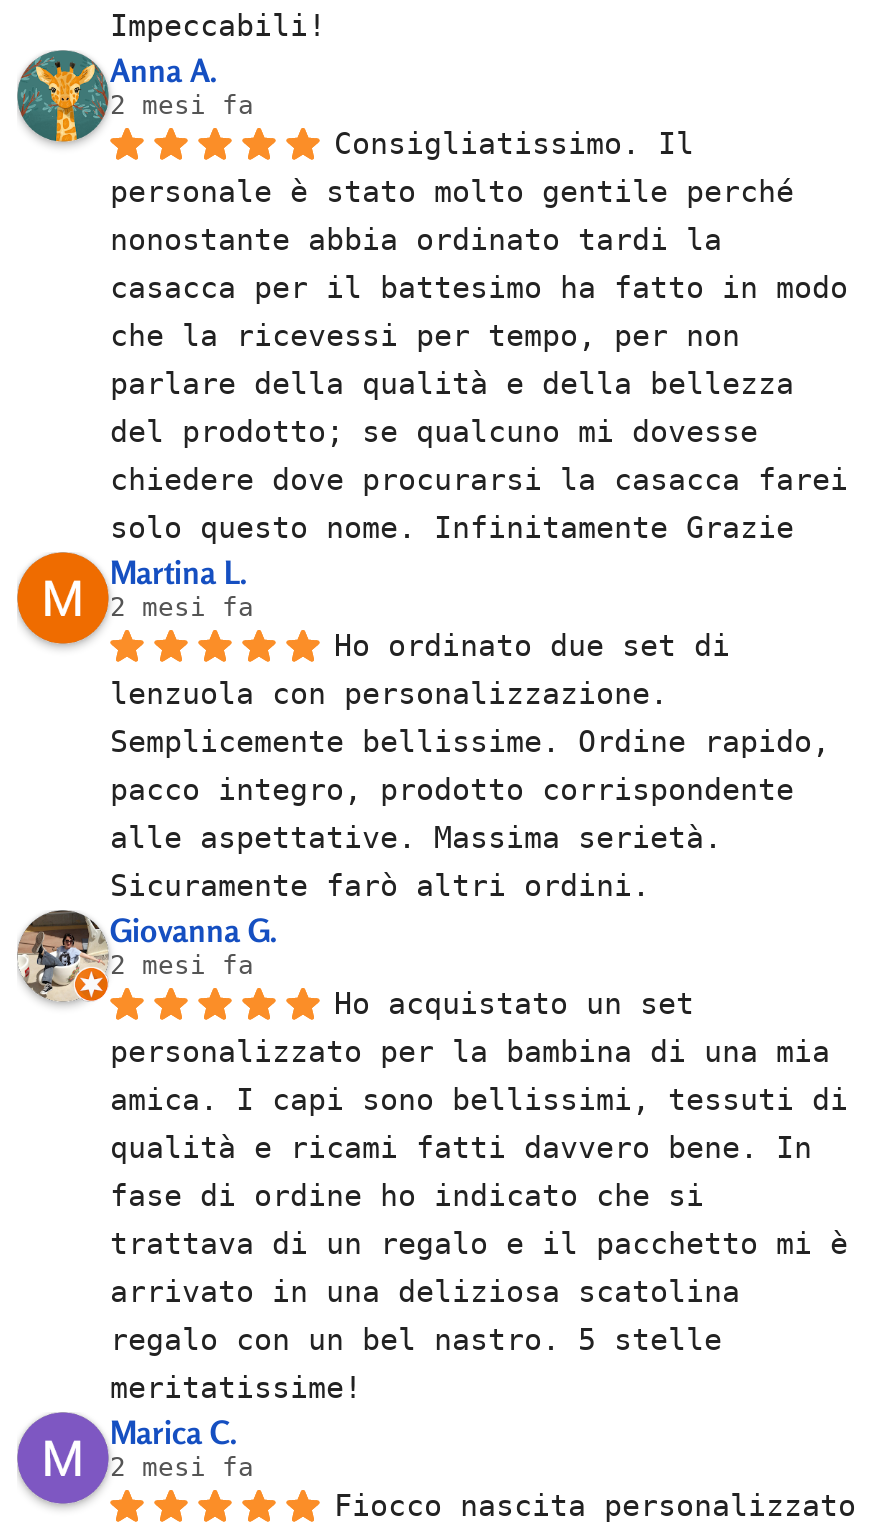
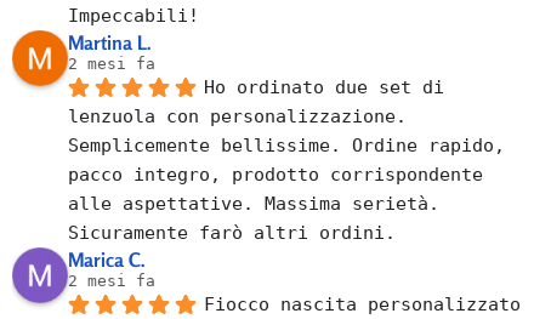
- [image]
- Anna A.
- 2 mesi fa
- Consigliatissimo. Il
- personale è stato molto gentile perché
- nonostante abbia ordinato tardi la
- casacca per il battesimo ha fatto in modo
- che la ricevessi per tempo, per non
- parlare della qualità e della bellezza
- del prodotto; se qualcuno mi dovesse
- chiedere dove procurarsi la casacca farei
- solo questo nome. Infinitamente Grazie

- [image]
- Giovanna G.
- 2 mesi fa
- Ho acquistato un set
- personalizzato per la bambina di una mia
- amica. I capi sono bellissimi, tessuti di
- qualità e ricami fatti davvero bene. In
- fase di ordine ho indicato che si
- trattava di un regalo e il pacchetto mi è
- arrivato in una deliziosa scatolina
- regalo con un bel nastro. 5 stelle
- meritatissime!
